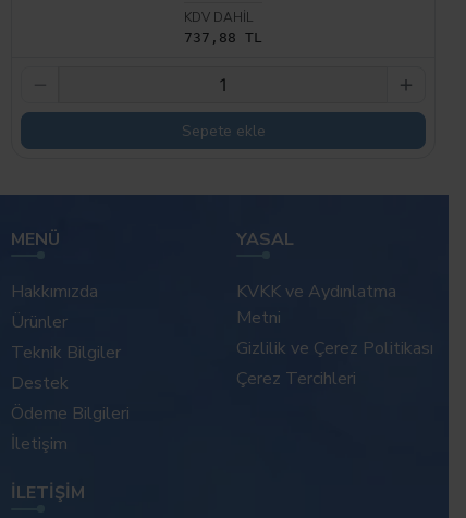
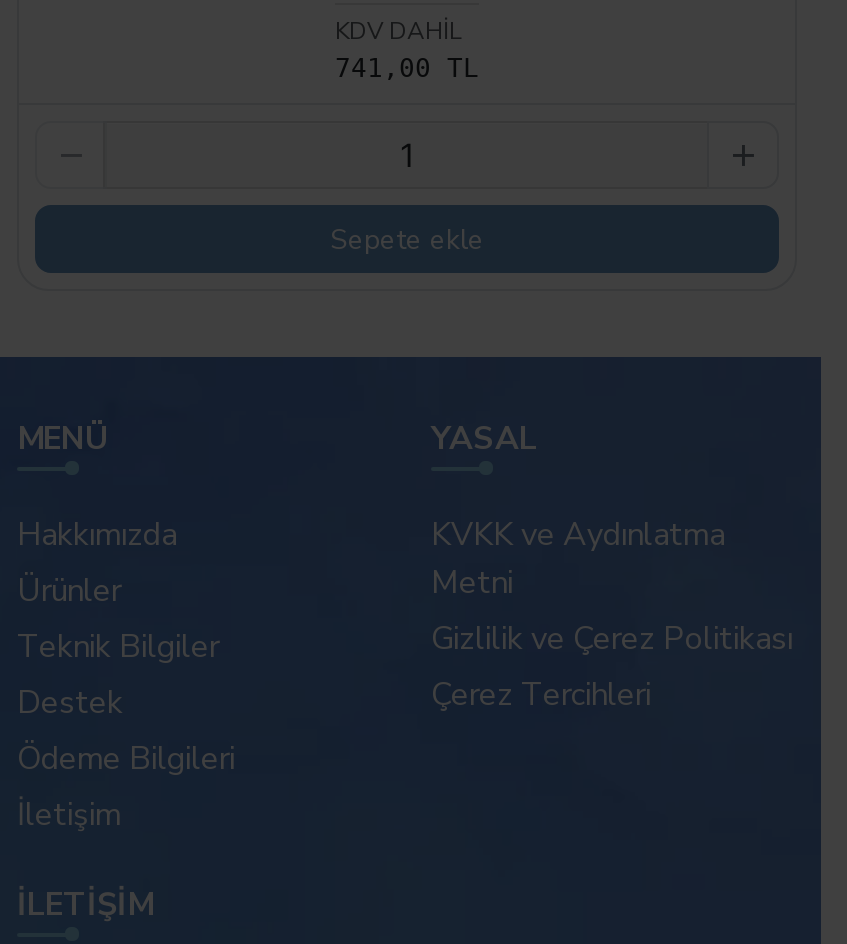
- 737,88 TL
+ 741,00 TL
